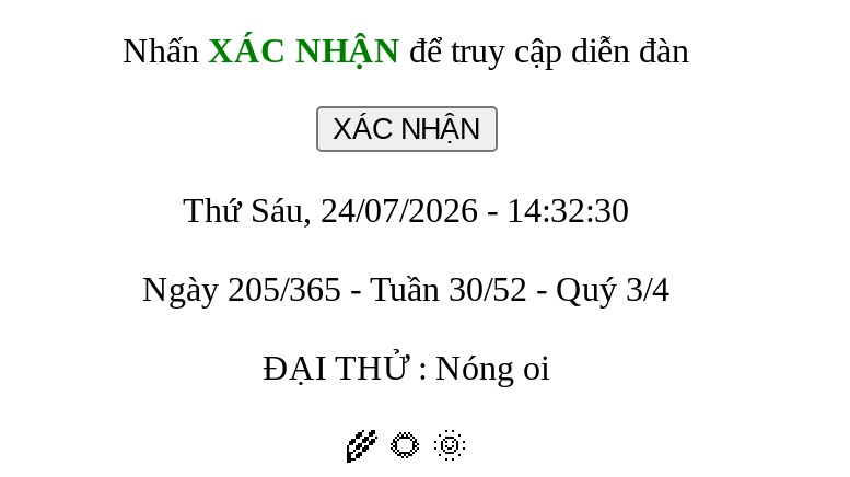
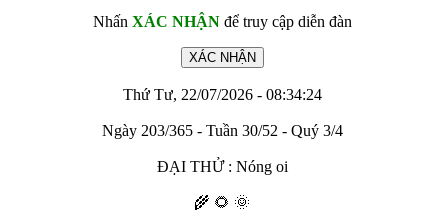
- Thứ Sáu, 24/07/2026 - 14:32:30
+ Thứ Tư, 22/07/2026 - 08:34:24

- Ngày 205/365 - Tuần 30/52 - Quý 3/4
+ Ngày 203/365 - Tuần 30/52 - Quý 3/4
